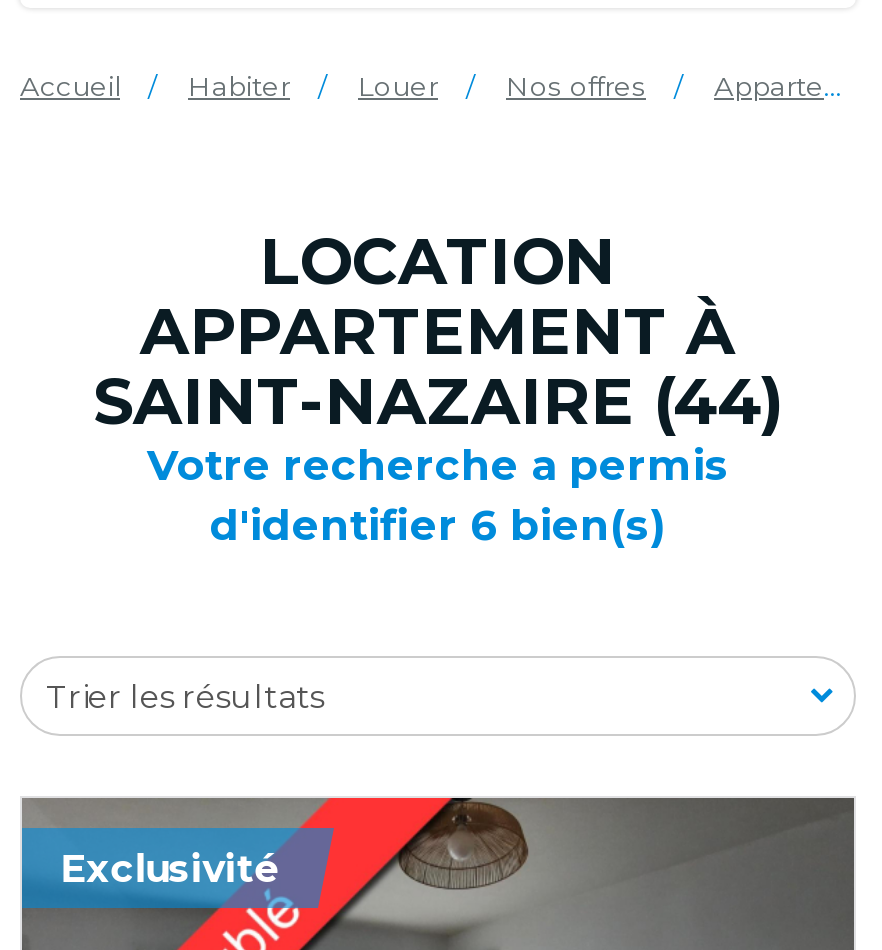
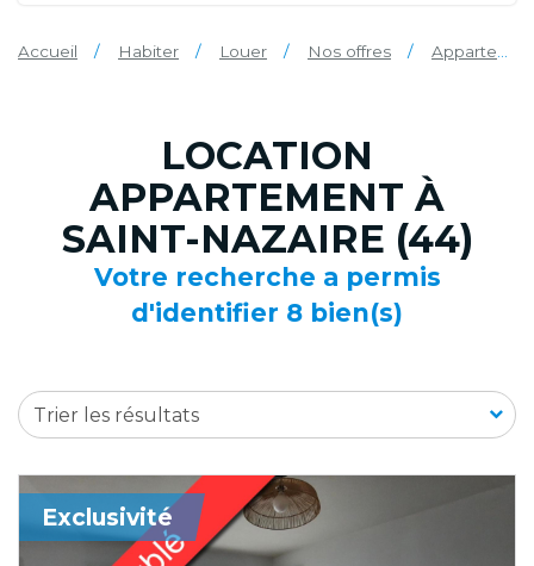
- d'identifier 6 bien(s)
+ d'identifier 8 bien(s)
